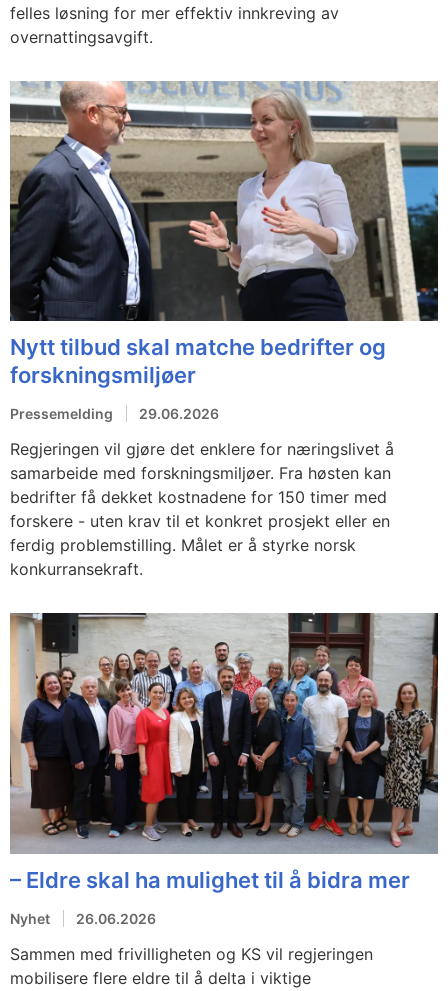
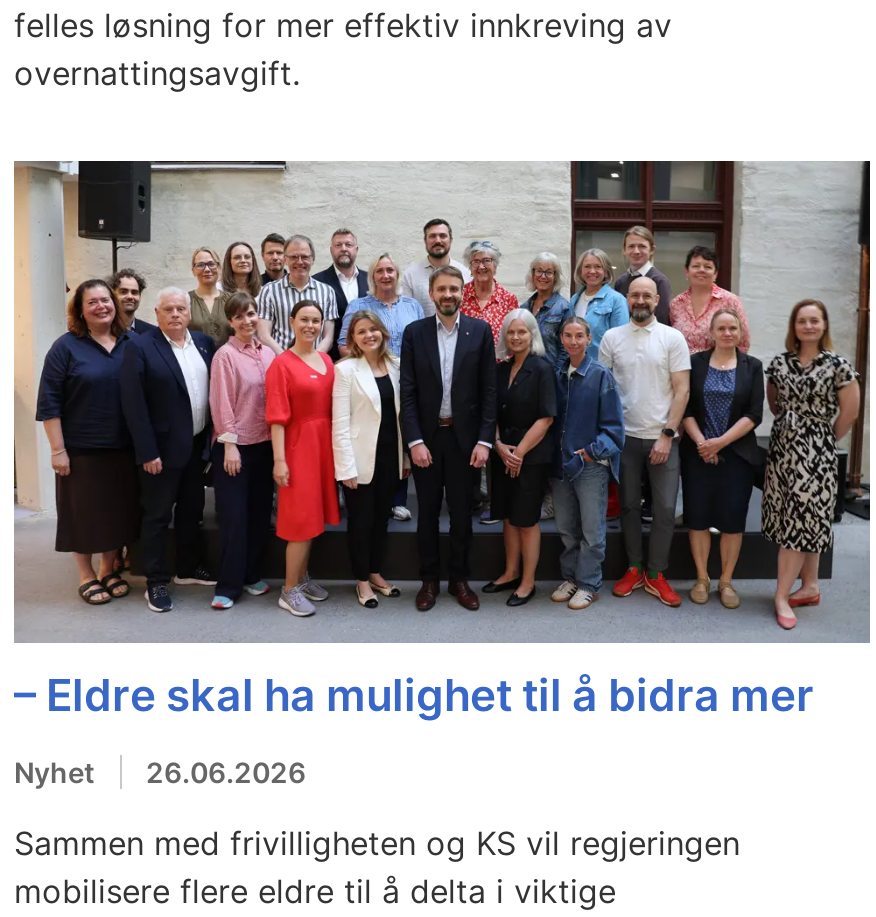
- [image]
- Nytt tilbud skal matche bedrifter og
- forskningsmiljøer
- Pressemelding
- 29.06.2026
- Regjeringen vil gjøre det enklere for næringslivet å
- samarbeide med forskningsmiljøer. Fra høsten kan
- bedrifter få dekket kostnadene for 150 timer med
- forskere - uten krav til et konkret prosjekt eller en
- ferdig problemstilling. Målet er å styrke norsk
- konkurransekraft.
